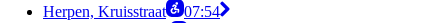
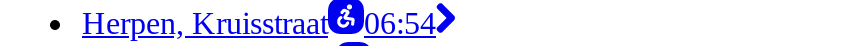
- Herpen, Kruisstraat 07:54
+ Herpen, Kruisstraat 06:54
